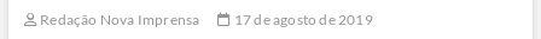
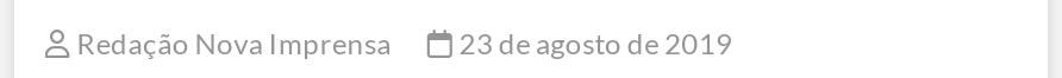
- Redação Nova Imprensa 17 de agosto de 2019
+ Redação Nova Imprensa 23 de agosto de 2019
